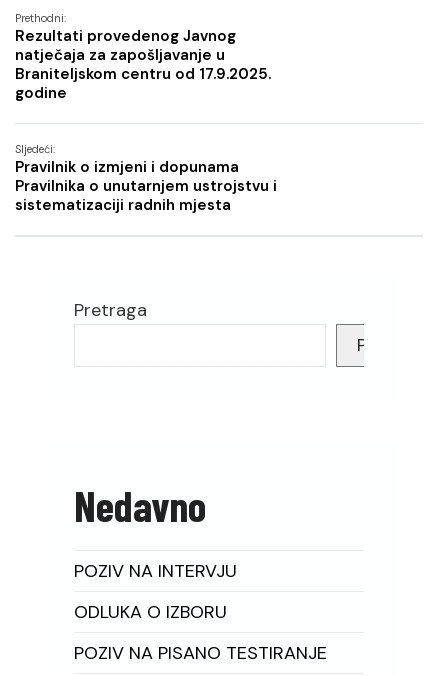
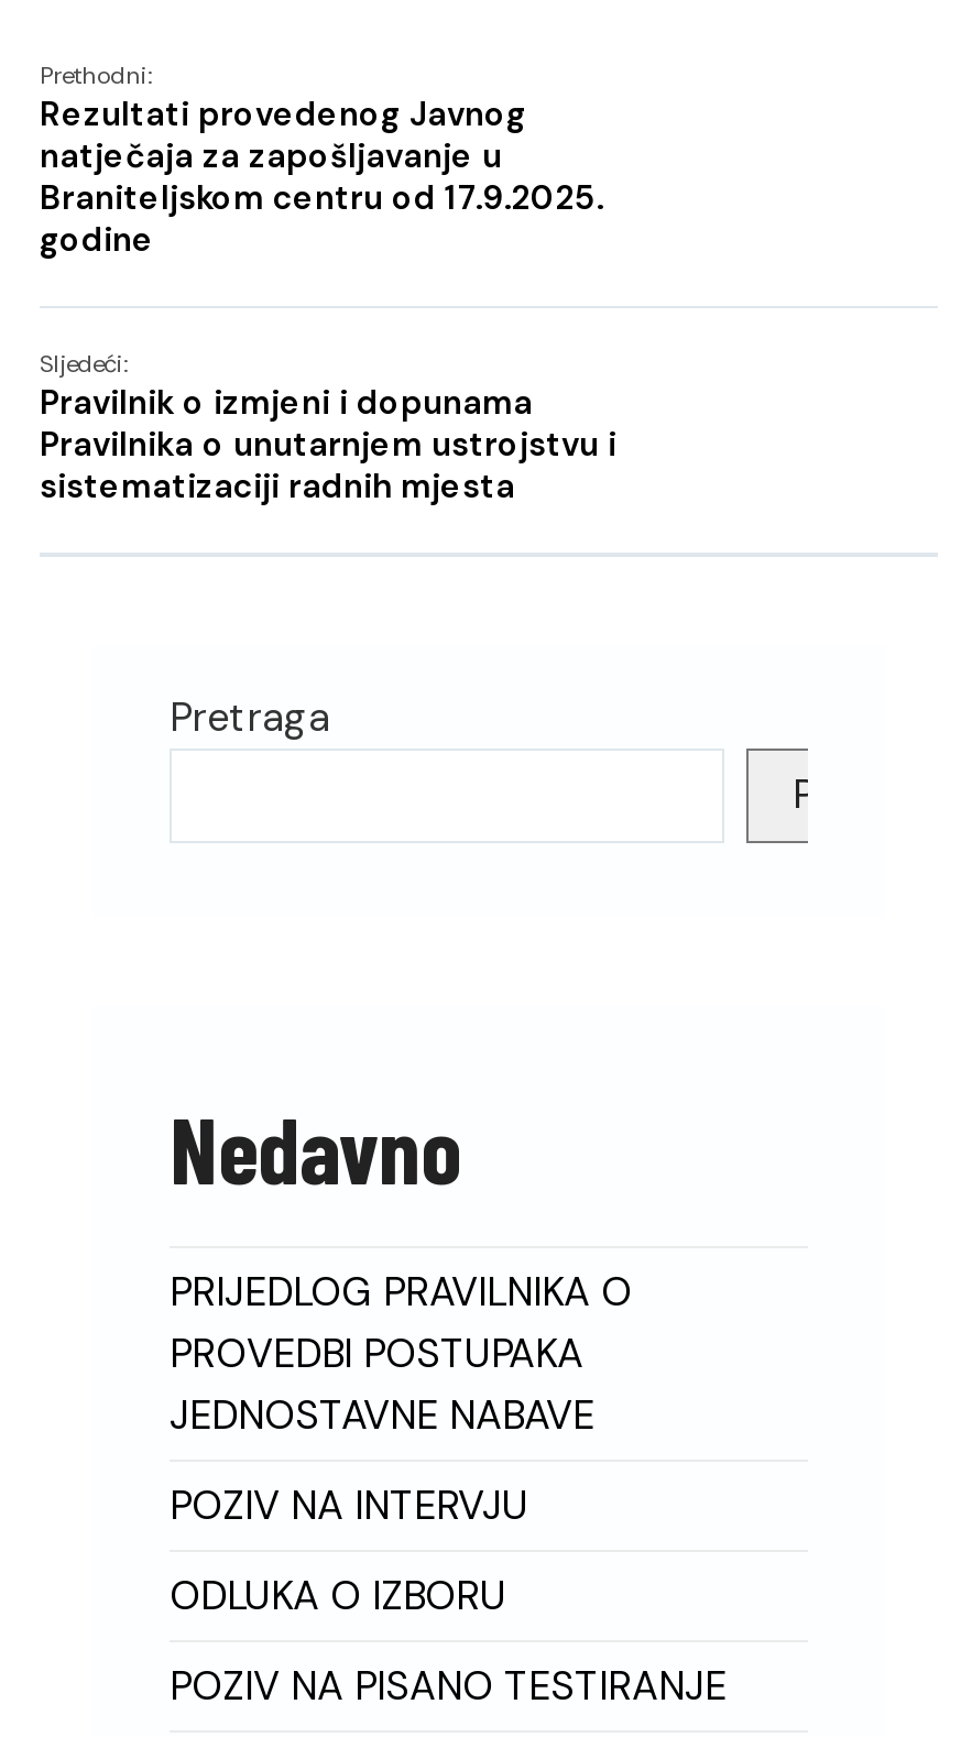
+ PRIJEDLOG PRAVILNIKA O
+ PROVEDBI POSTUPAKA
+ JEDNOSTAVNE NABAVE
